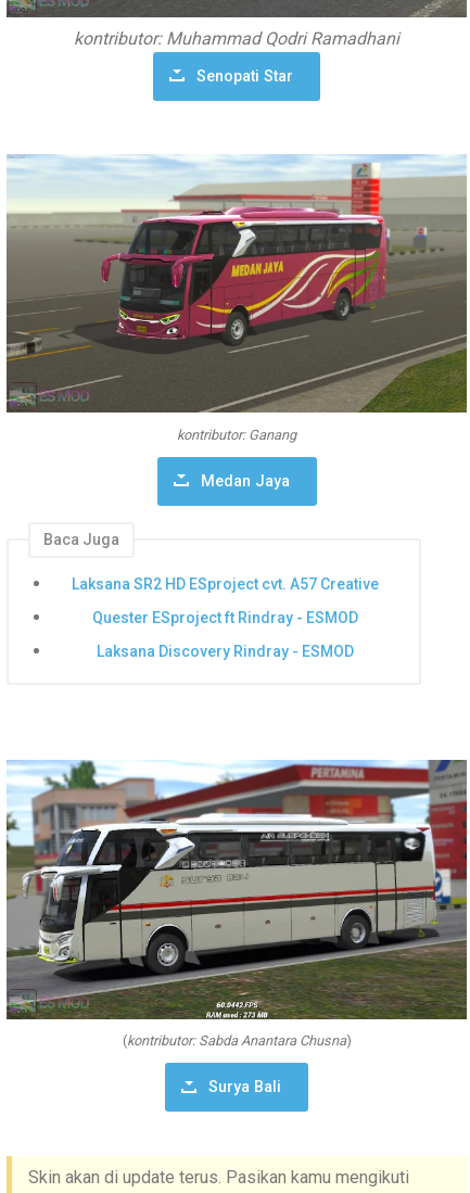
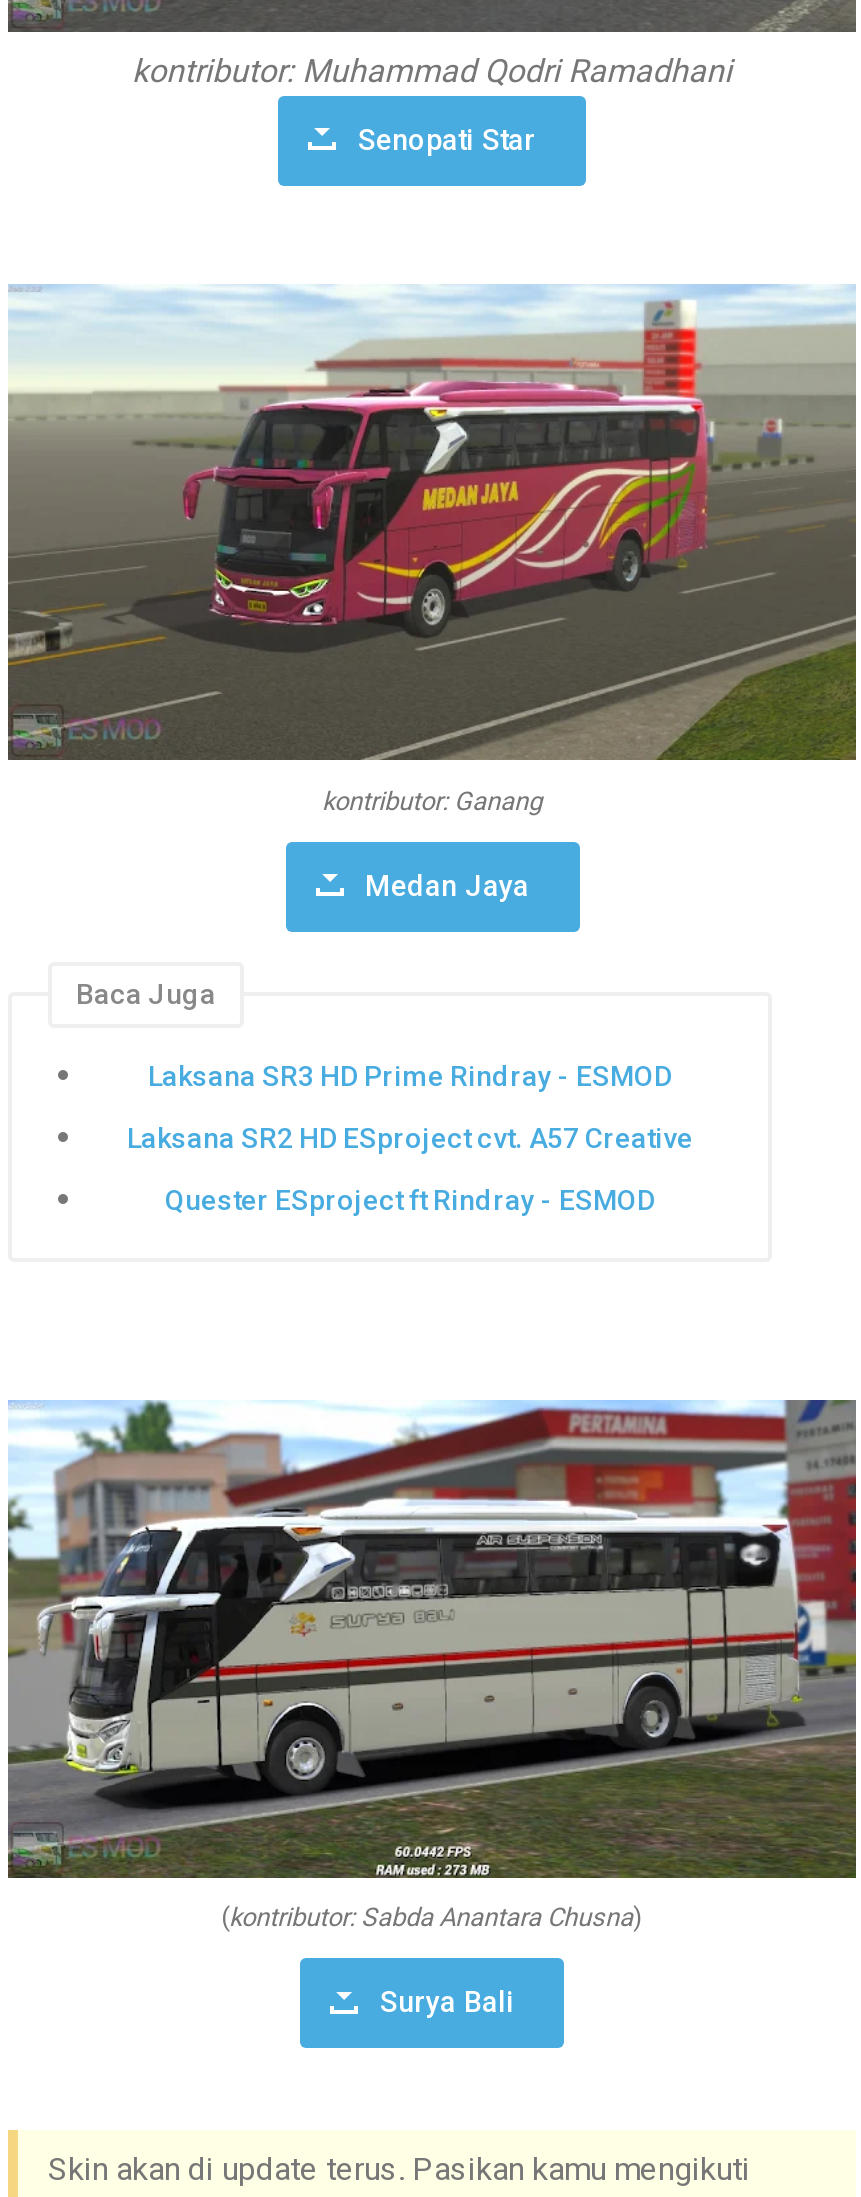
+ Laksana SR3 HD Prime Rindray - ESMOD

moved down: Laksana SR2 HD ESproject cvt. A57 Creative | Quester ESproject ft Rindray - ESMOD

- Laksana Discovery Rindray - ESMOD
